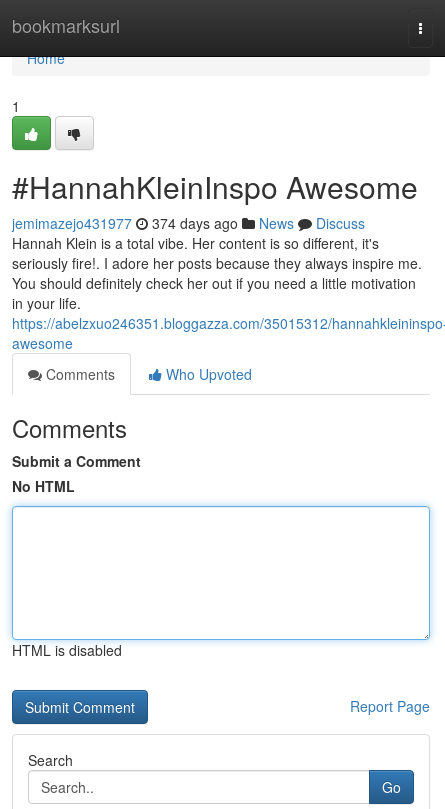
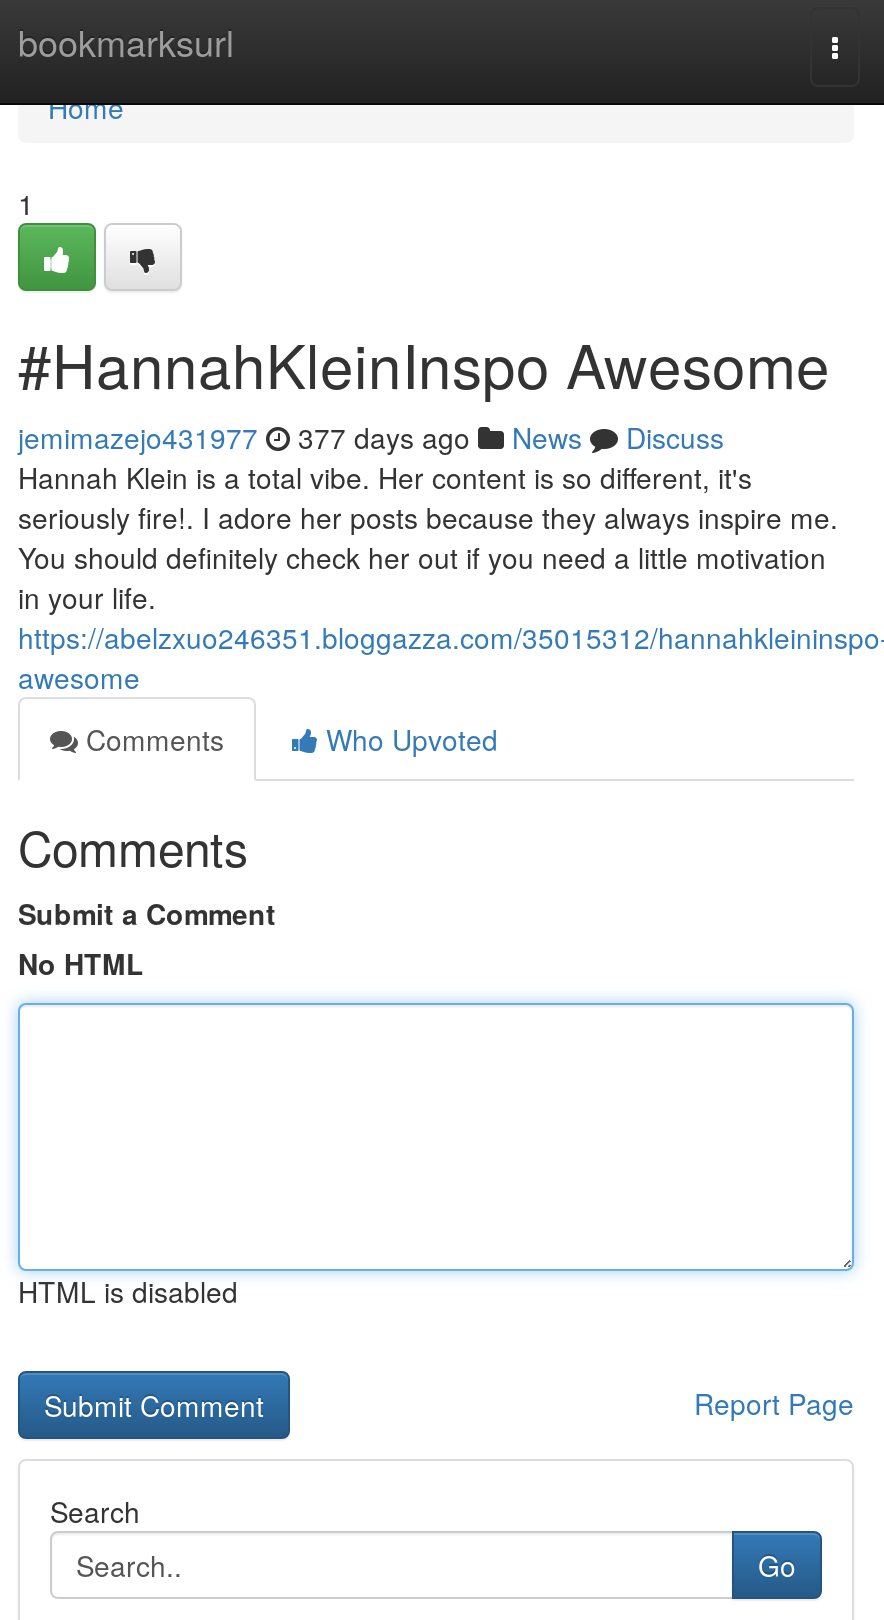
- jemimazejo431977 374 days ago News Discuss
+ jemimazejo431977 377 days ago News Discuss
